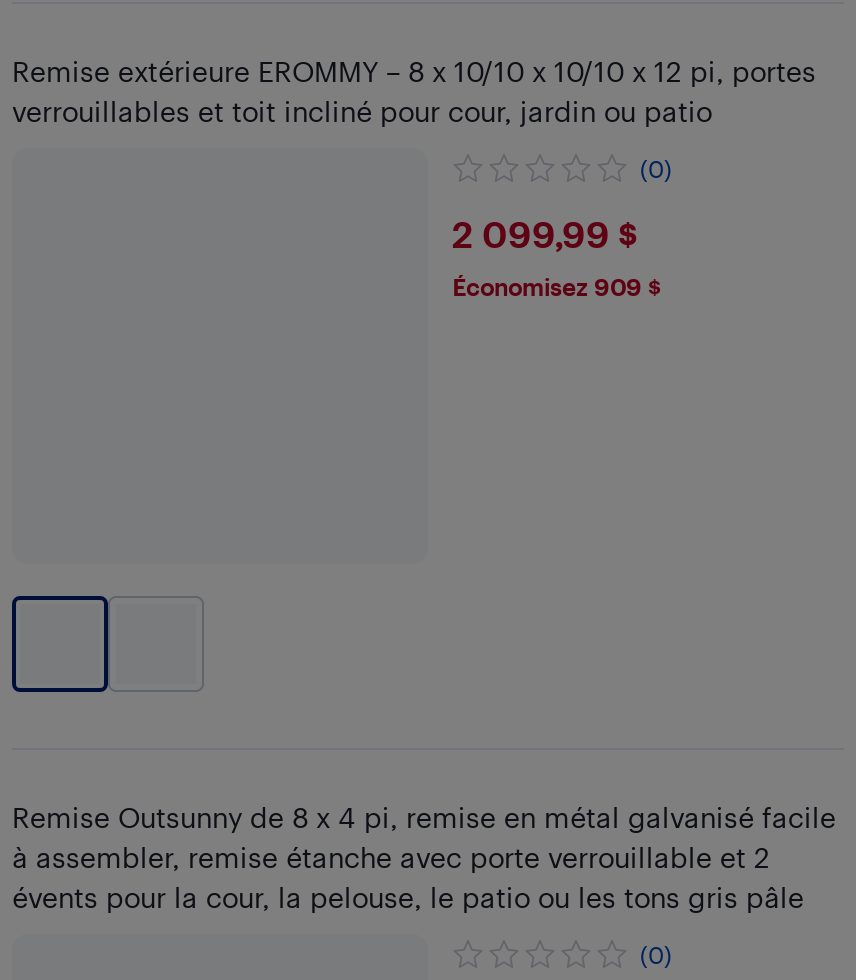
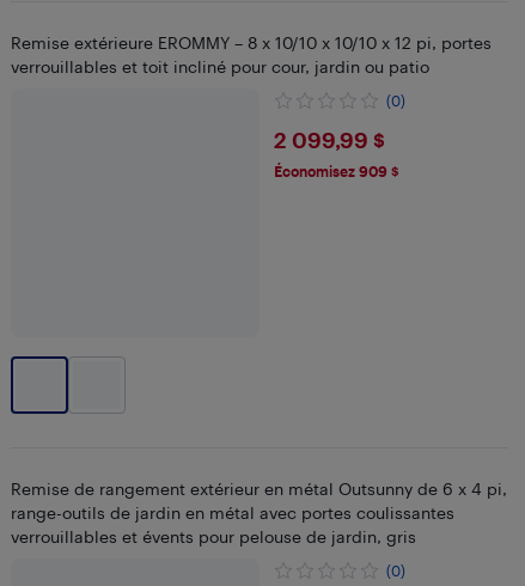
- Remise Outsunny de 8 x 4 pi, remise en métal galvanisé facile
- à assembler, remise étanche avec porte verrouillable et 2
- évents pour la cour, la pelouse, le patio ou les tons gris pâle
+ Remise de rangement extérieur en métal Outsunny de 6 x 4 pi,
+ range-outils de jardin en métal avec portes coulissantes
+ verrouillables et évents pour pelouse de jardin, gris
